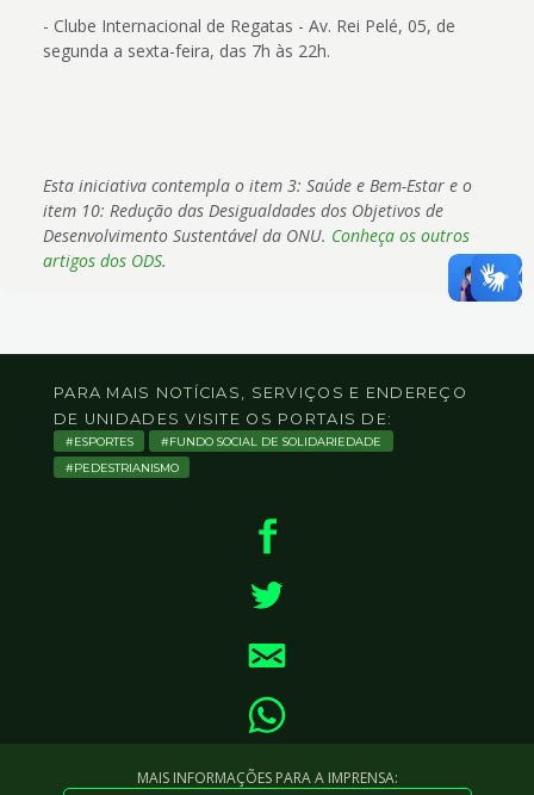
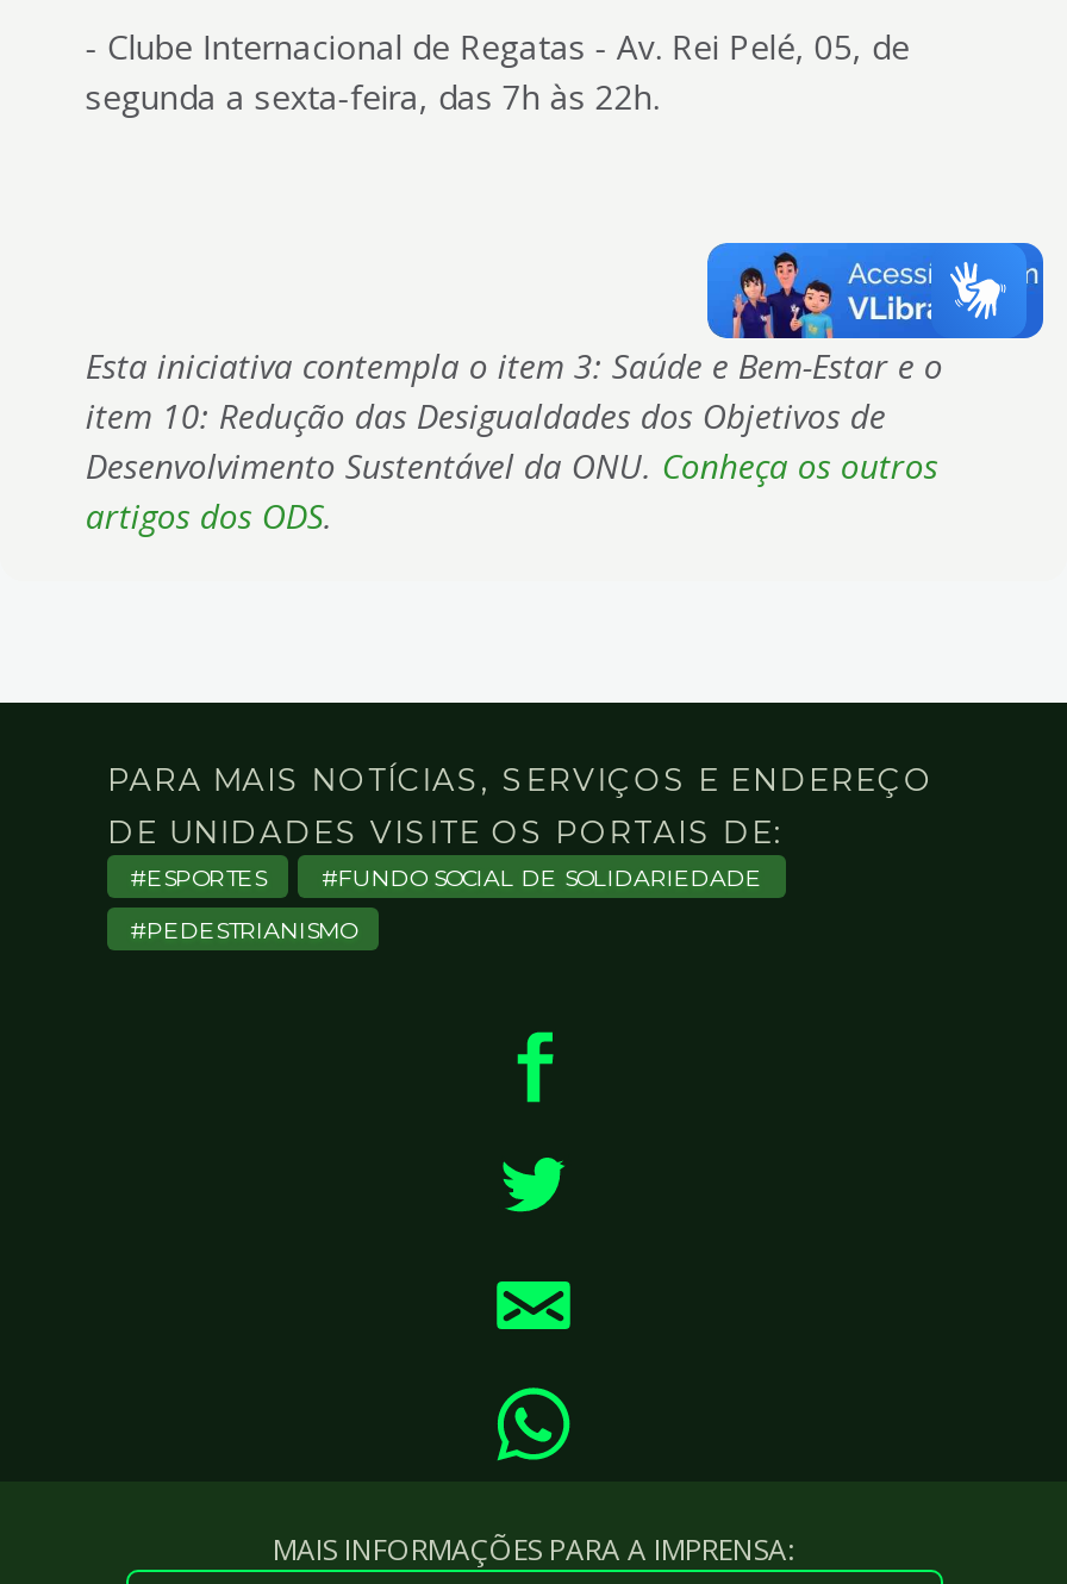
+ [image]

- [image]
